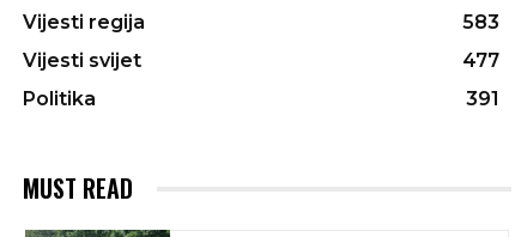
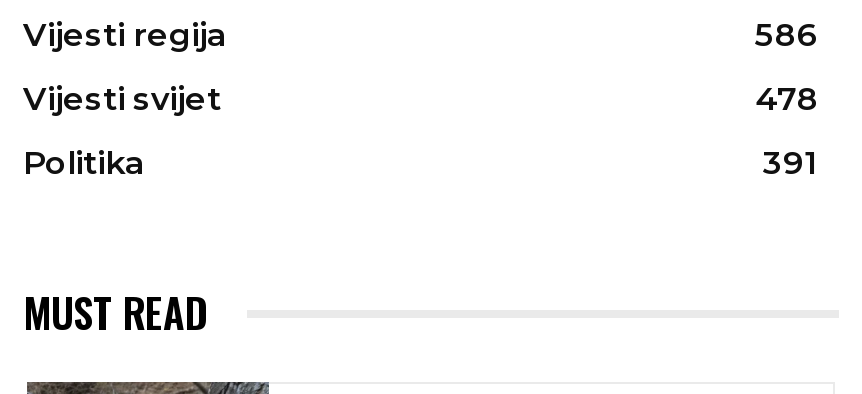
- 583
+ 586

- 477
+ 478
